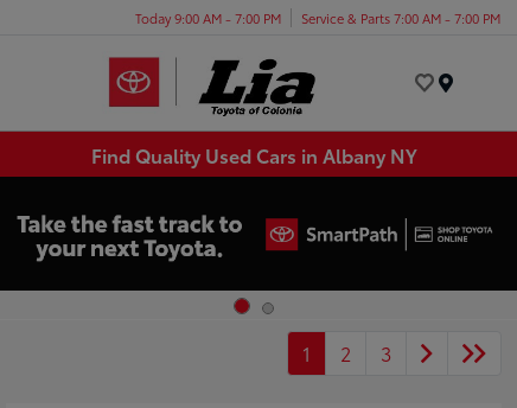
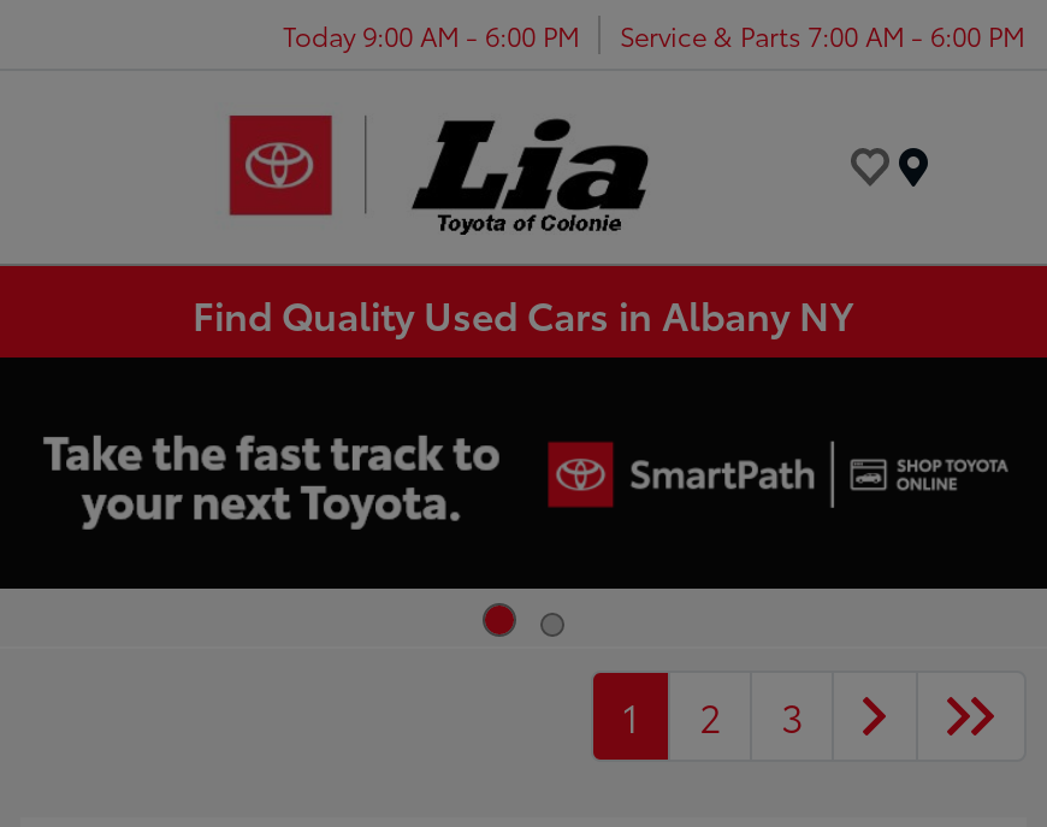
- Today 9:00 AM - 7:00 PM
+ Today 9:00 AM - 6:00 PM

- Service & Parts 7:00 AM - 7:00 PM
+ Service & Parts 7:00 AM - 6:00 PM
